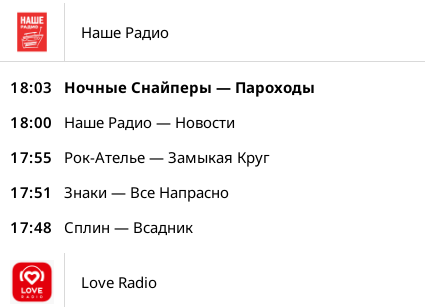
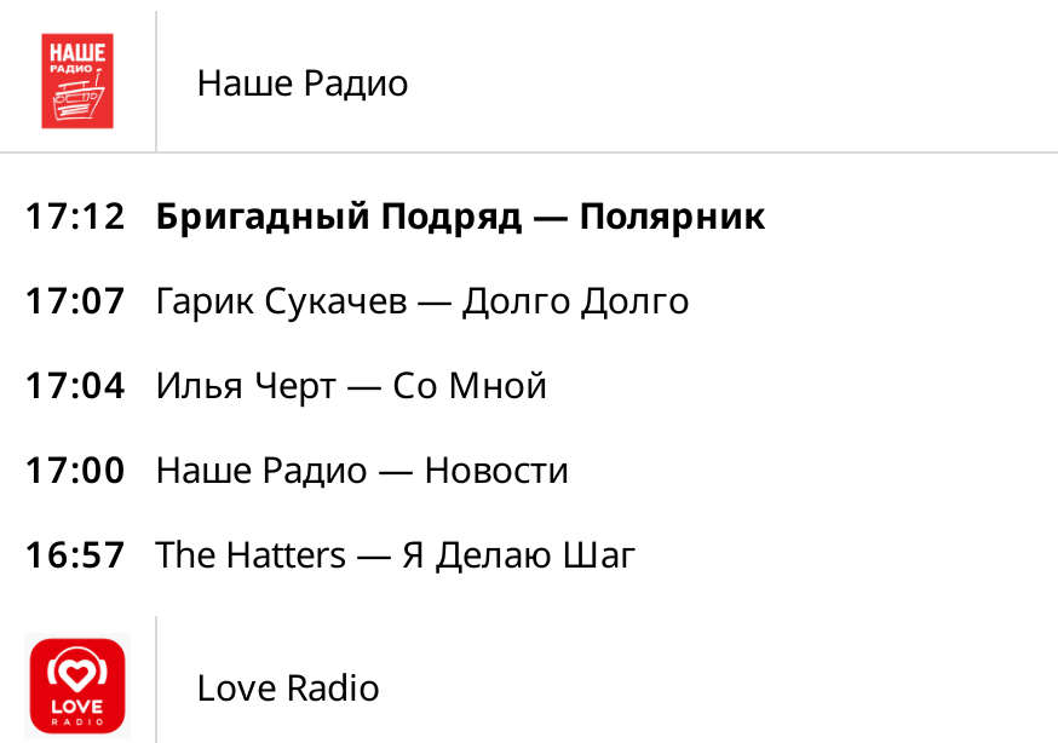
- 18:03 Ночные Снайперы — Пароходы
+ 17:12 Бригадный Подряд — Полярник

- 18:00 Наше Радио — Новости
+ 17:07 Гарик Сукачев — Долго Долго

- 17:55 Рок-Ателье — Замыкая Круг
+ 17:04 Илья Черт — Со Мной

- 17:51 Знаки — Все Напрасно
+ 17:00 Наше Радио — Новости

- 17:48 Сплин — Всадник
+ 16:57 The Hatters — Я Делаю Шаг
